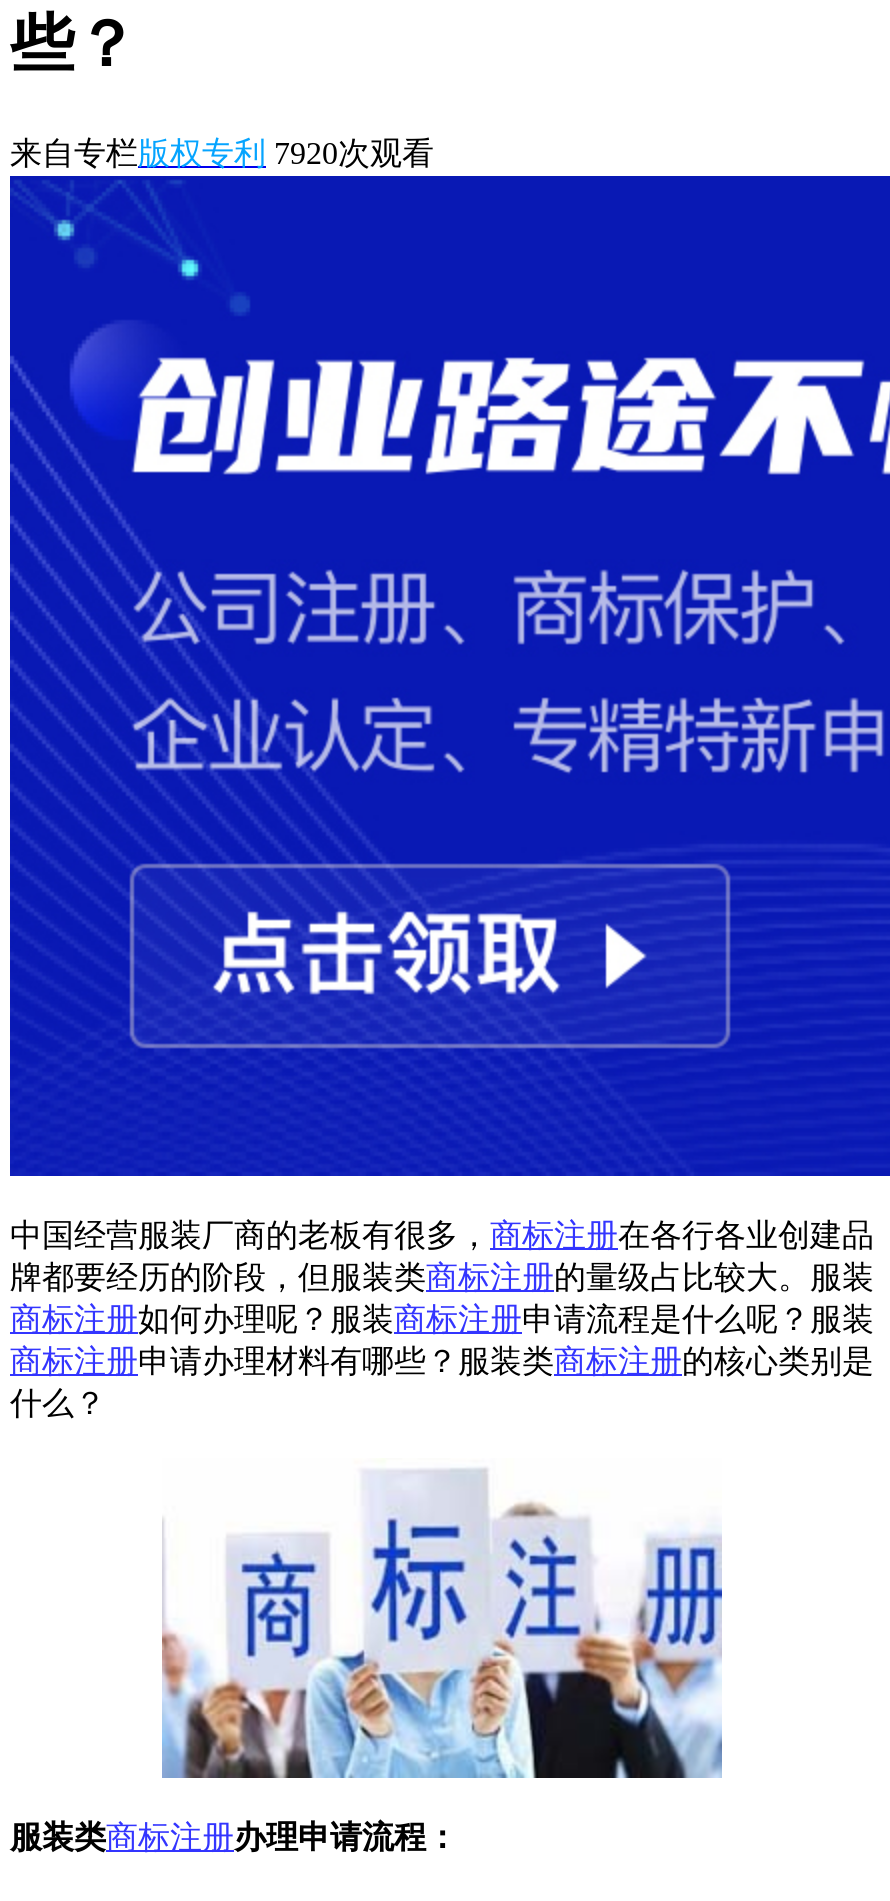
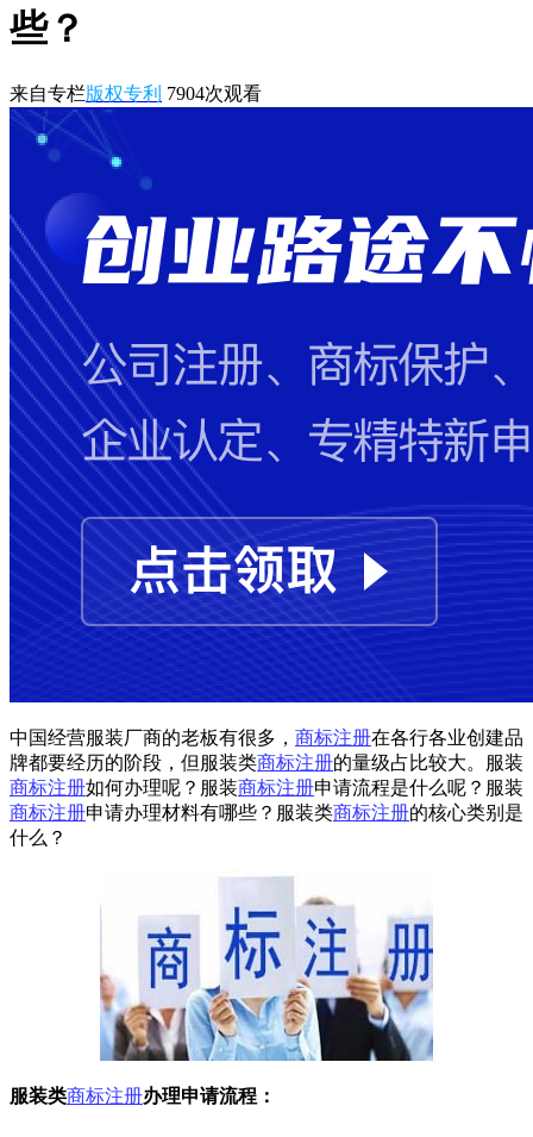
- 来自专栏版权专利 7920次观看
+ 来自专栏版权专利 7904次观看
